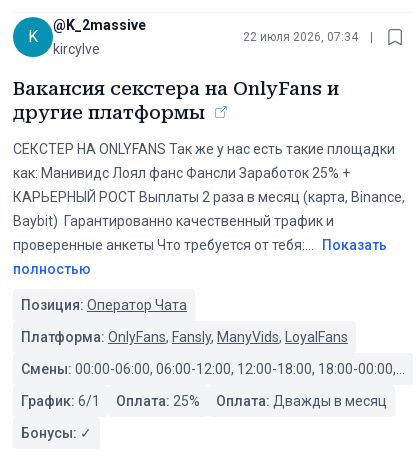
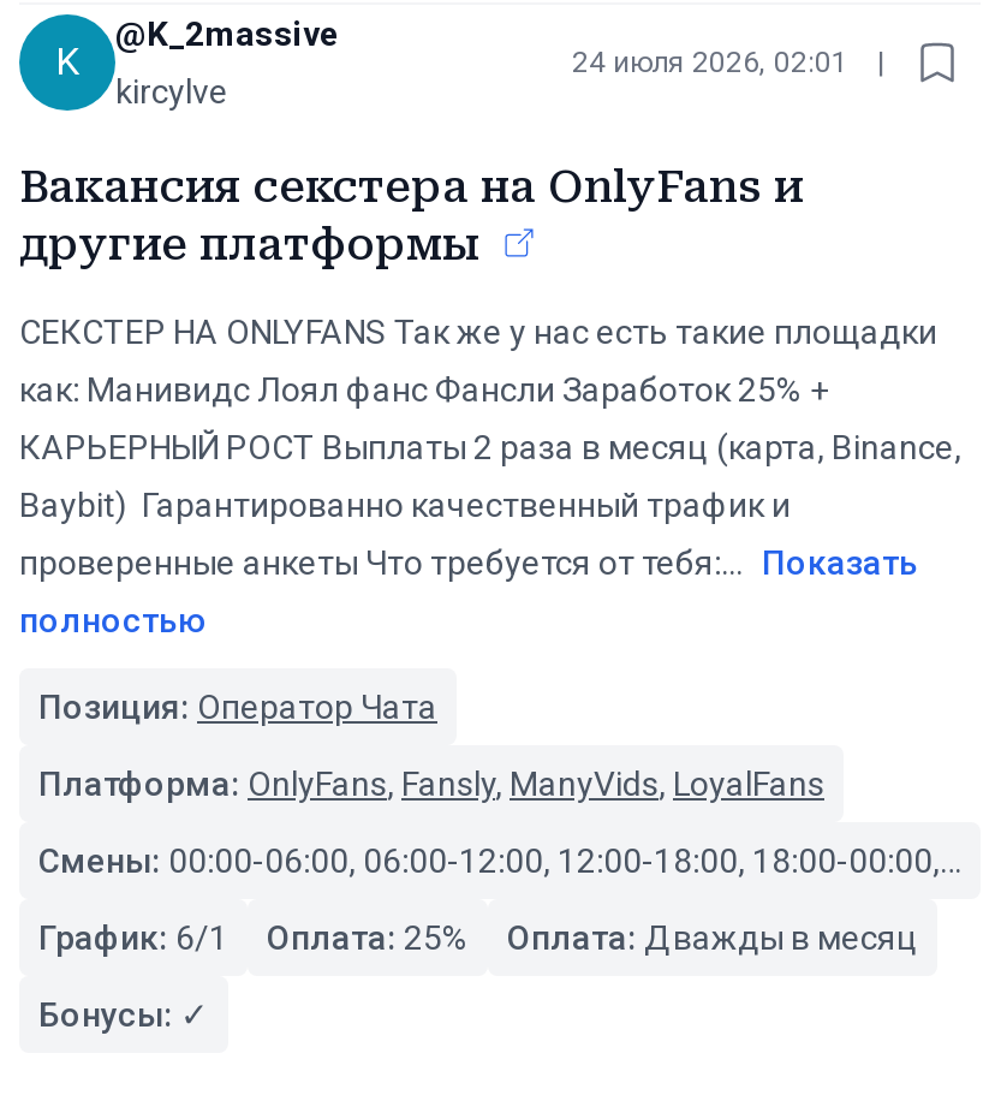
- 22 июля 2026, 07:34
+ 24 июля 2026, 02:01
